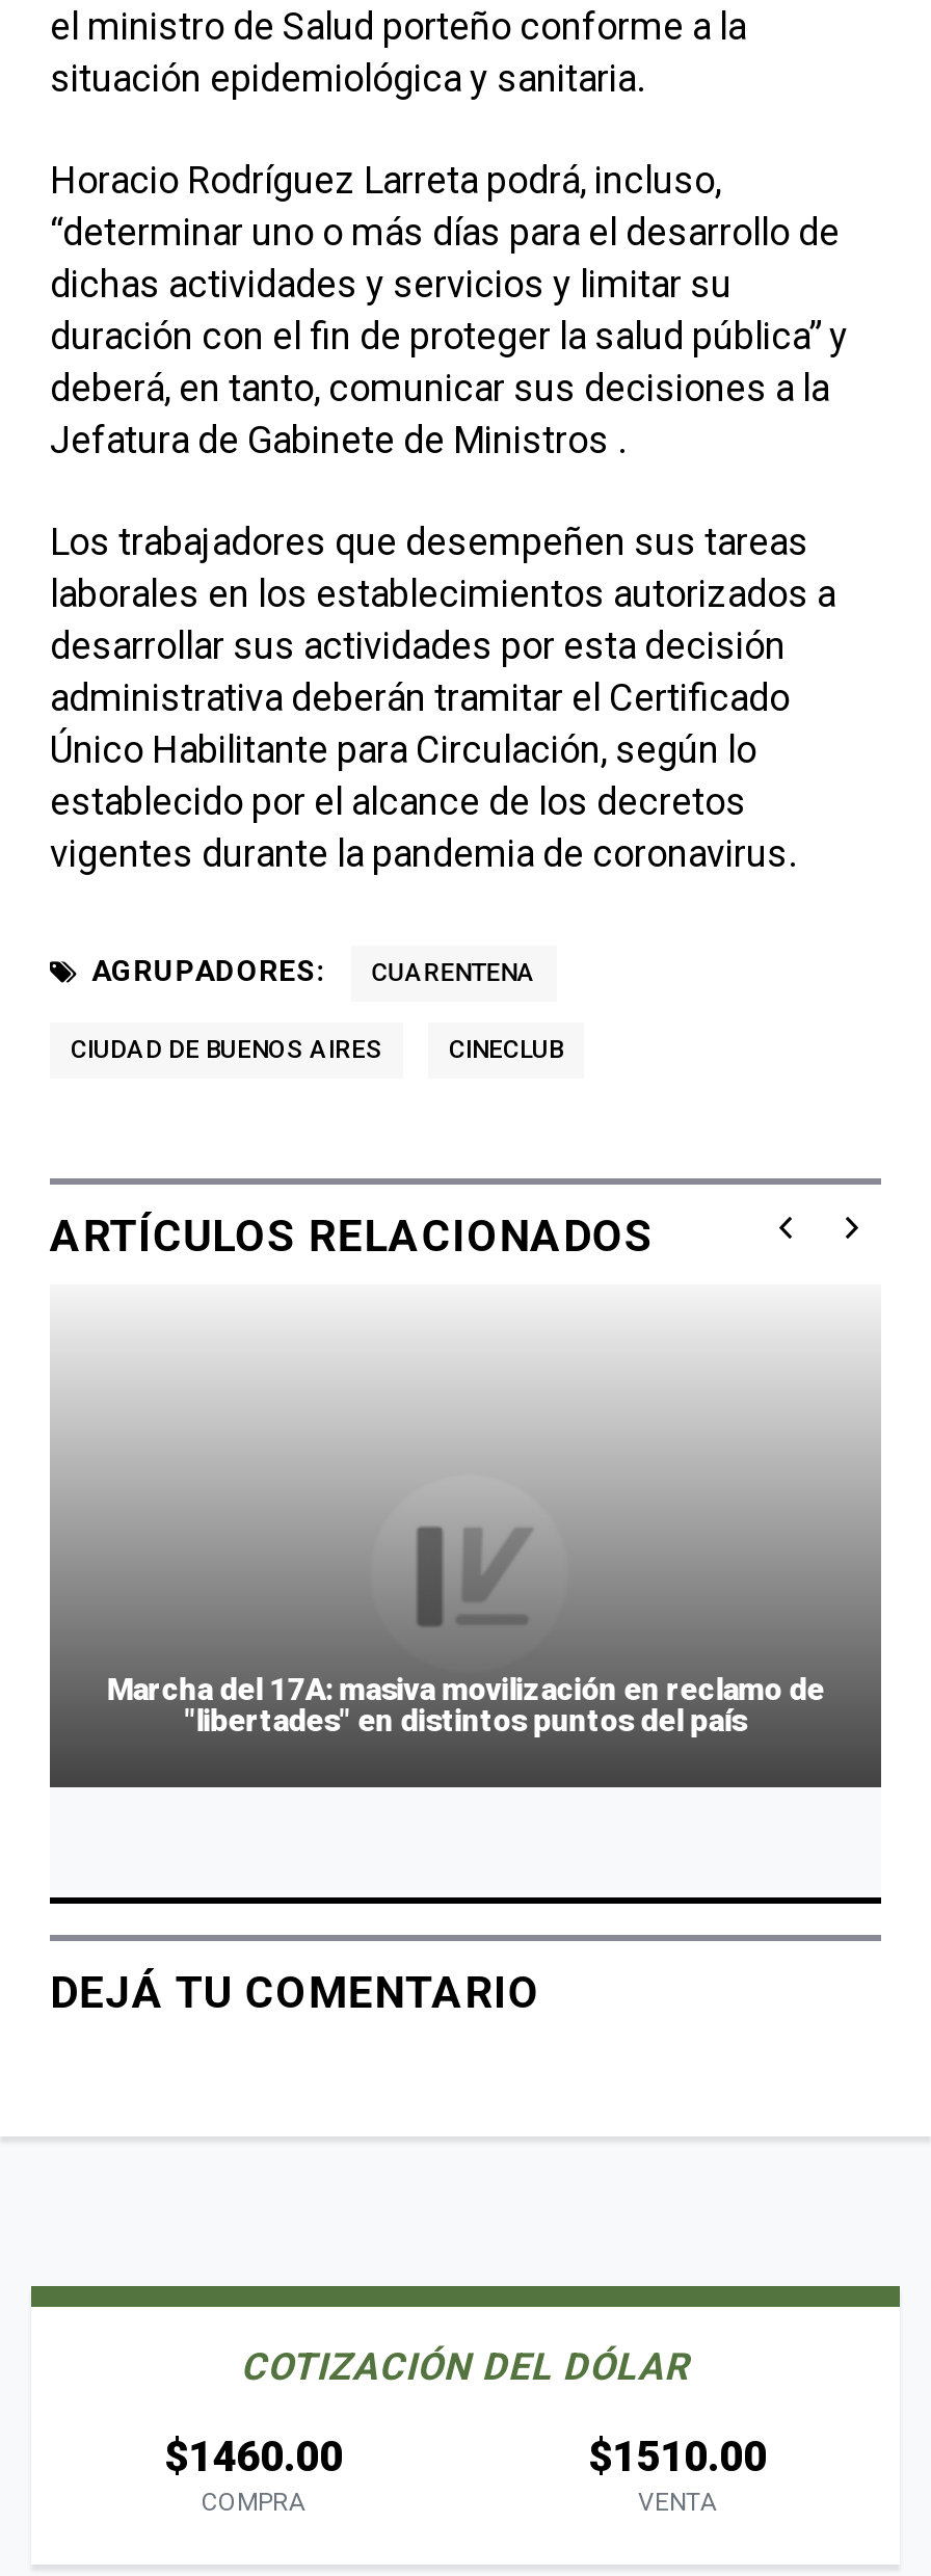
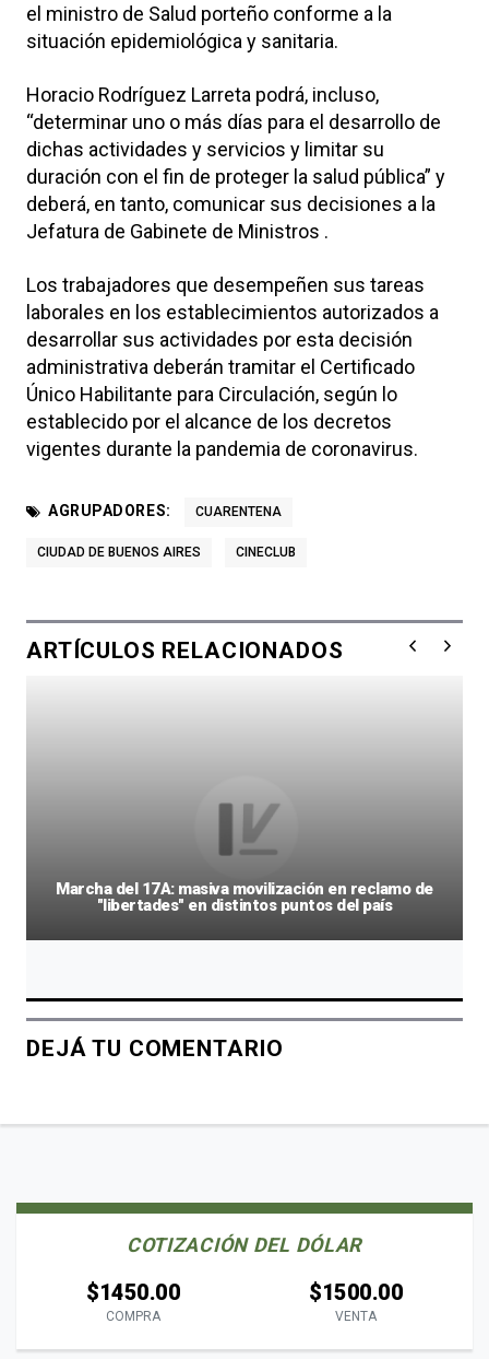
- $1460.00
+ $1450.00

- $1510.00
+ $1500.00
